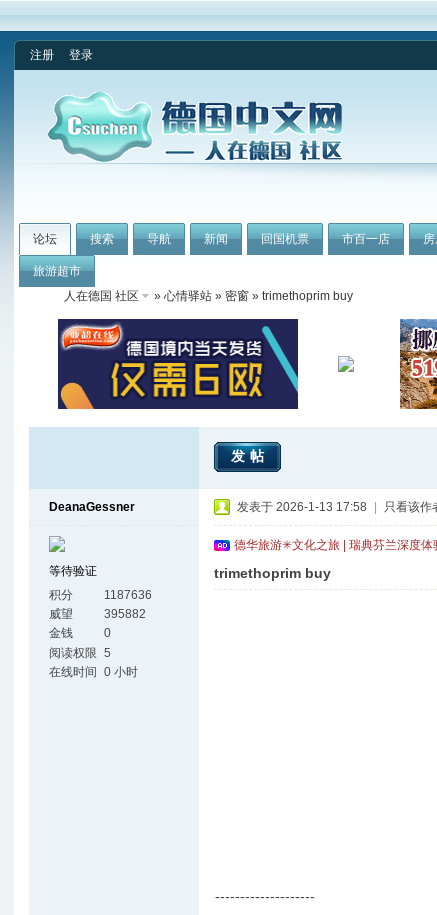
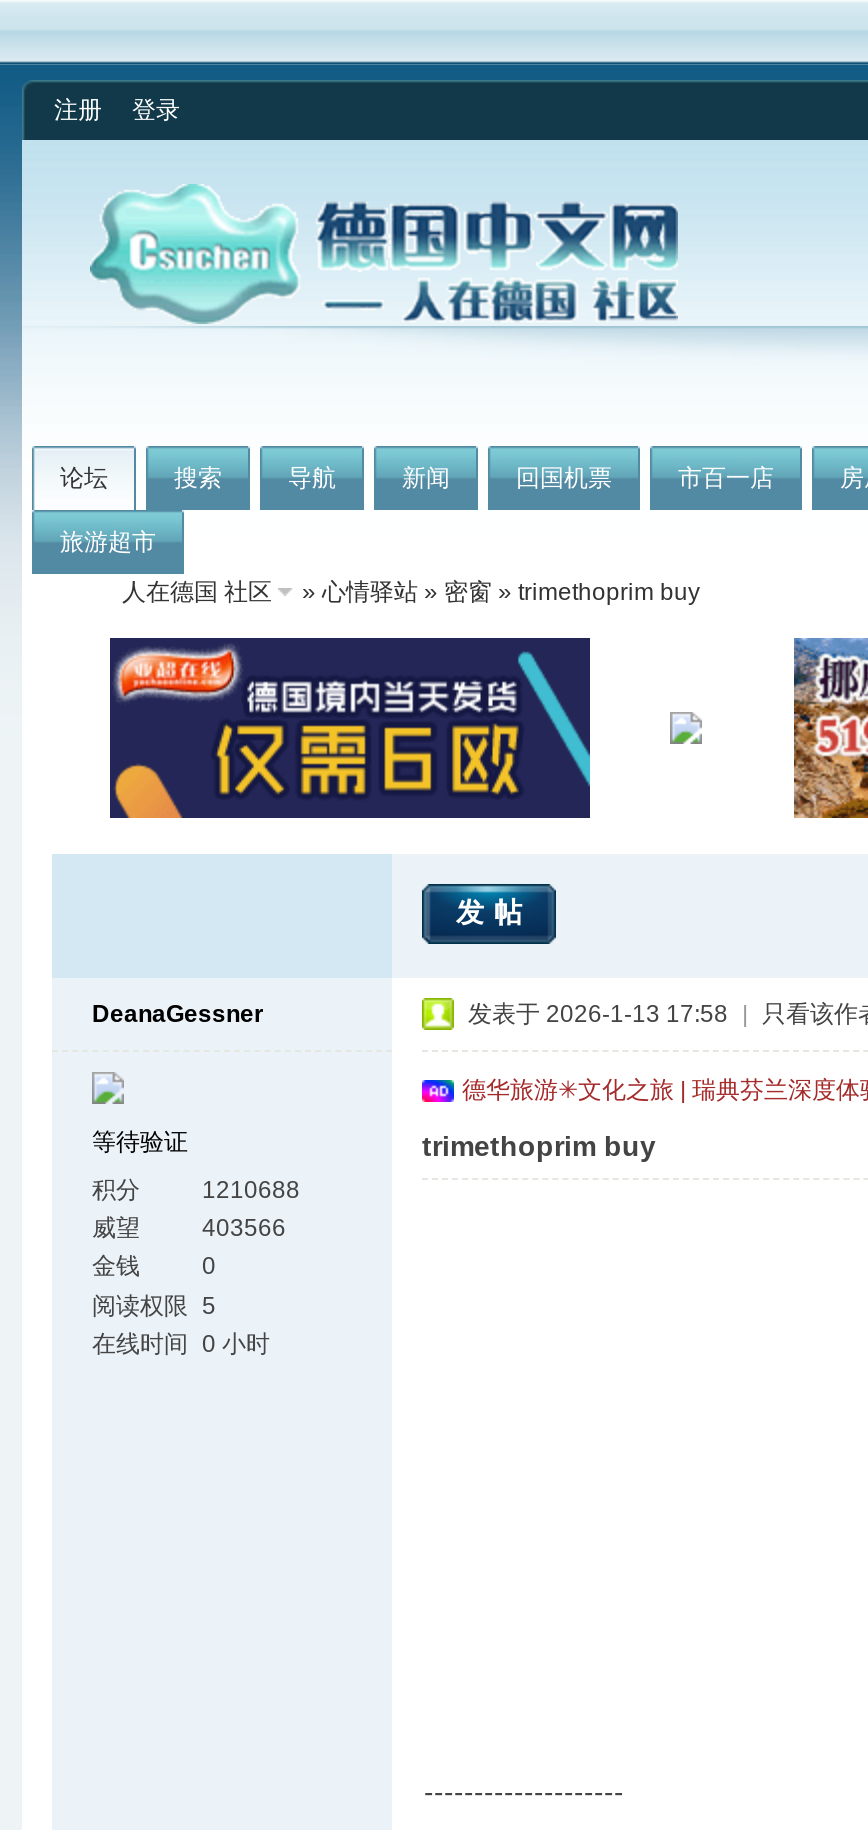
- 1187636
+ 1210688

- 395882
+ 403566
